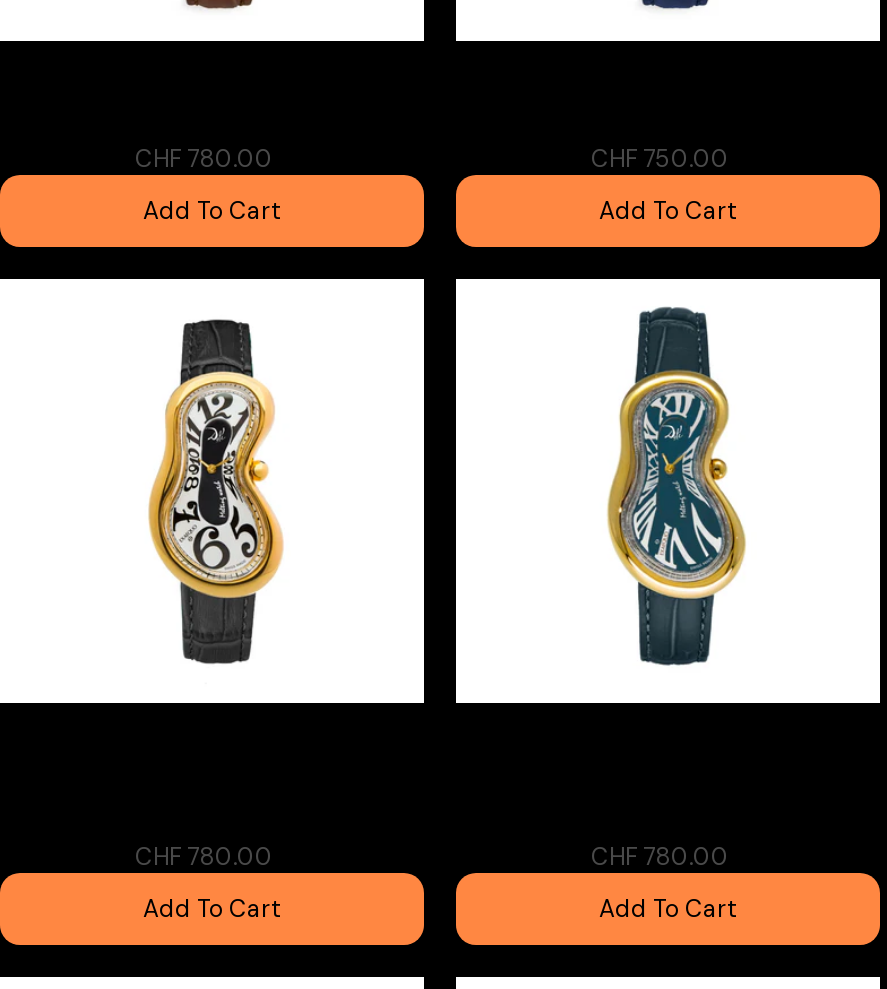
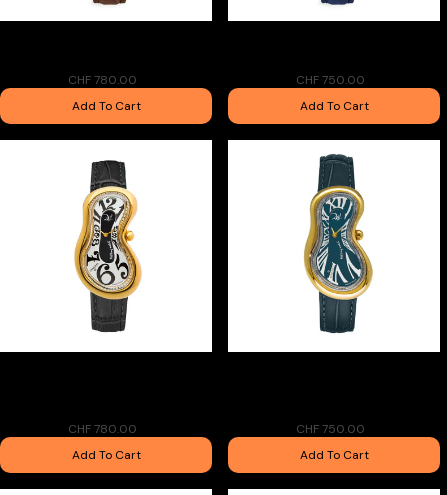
- CHF 780.00
+ CHF 750.00
